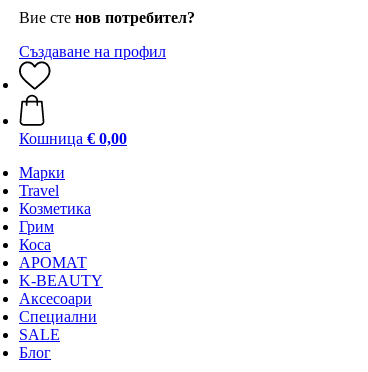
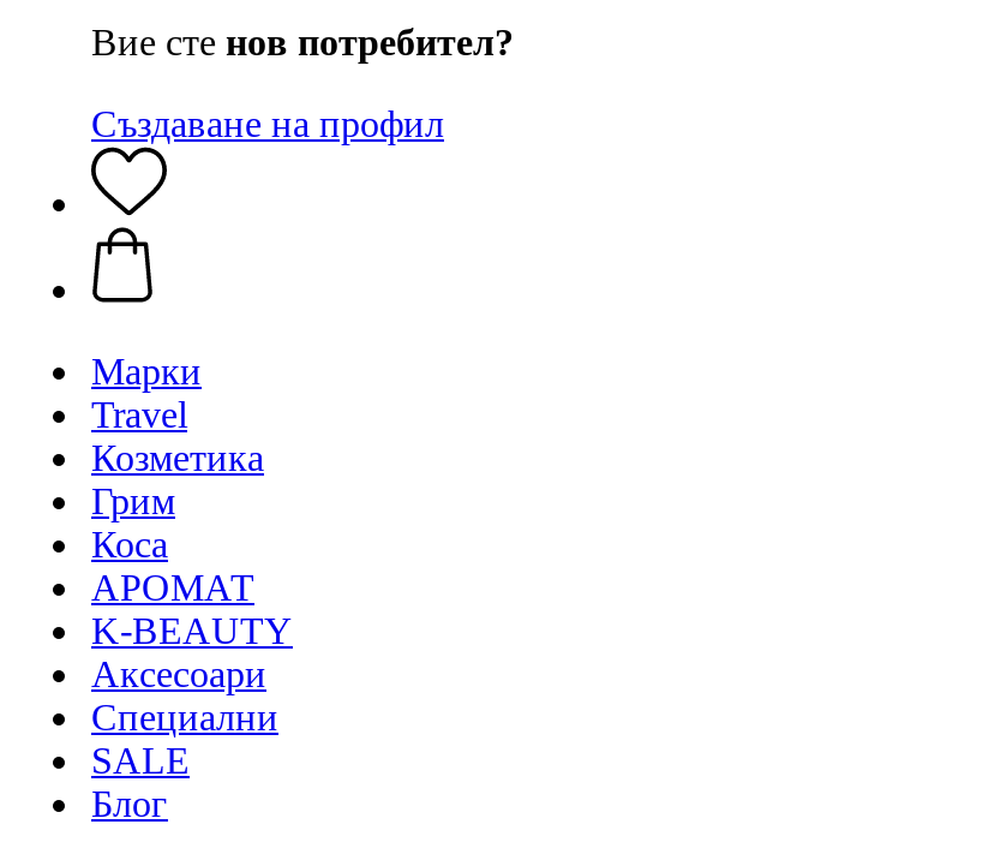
- Кошница € 0,00
